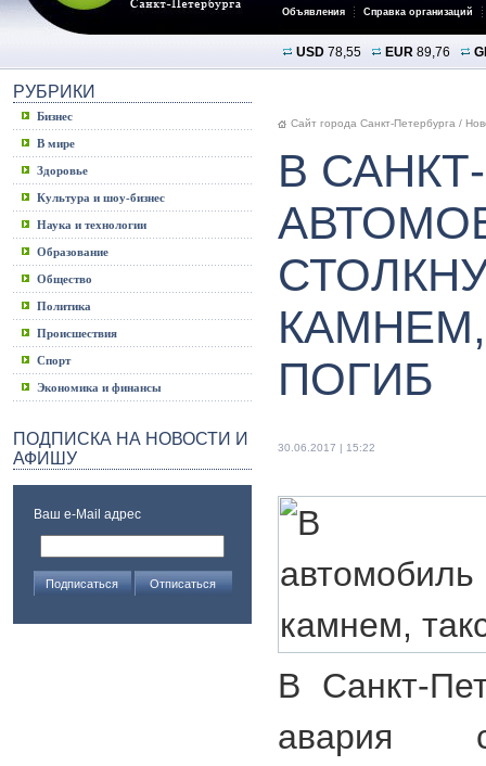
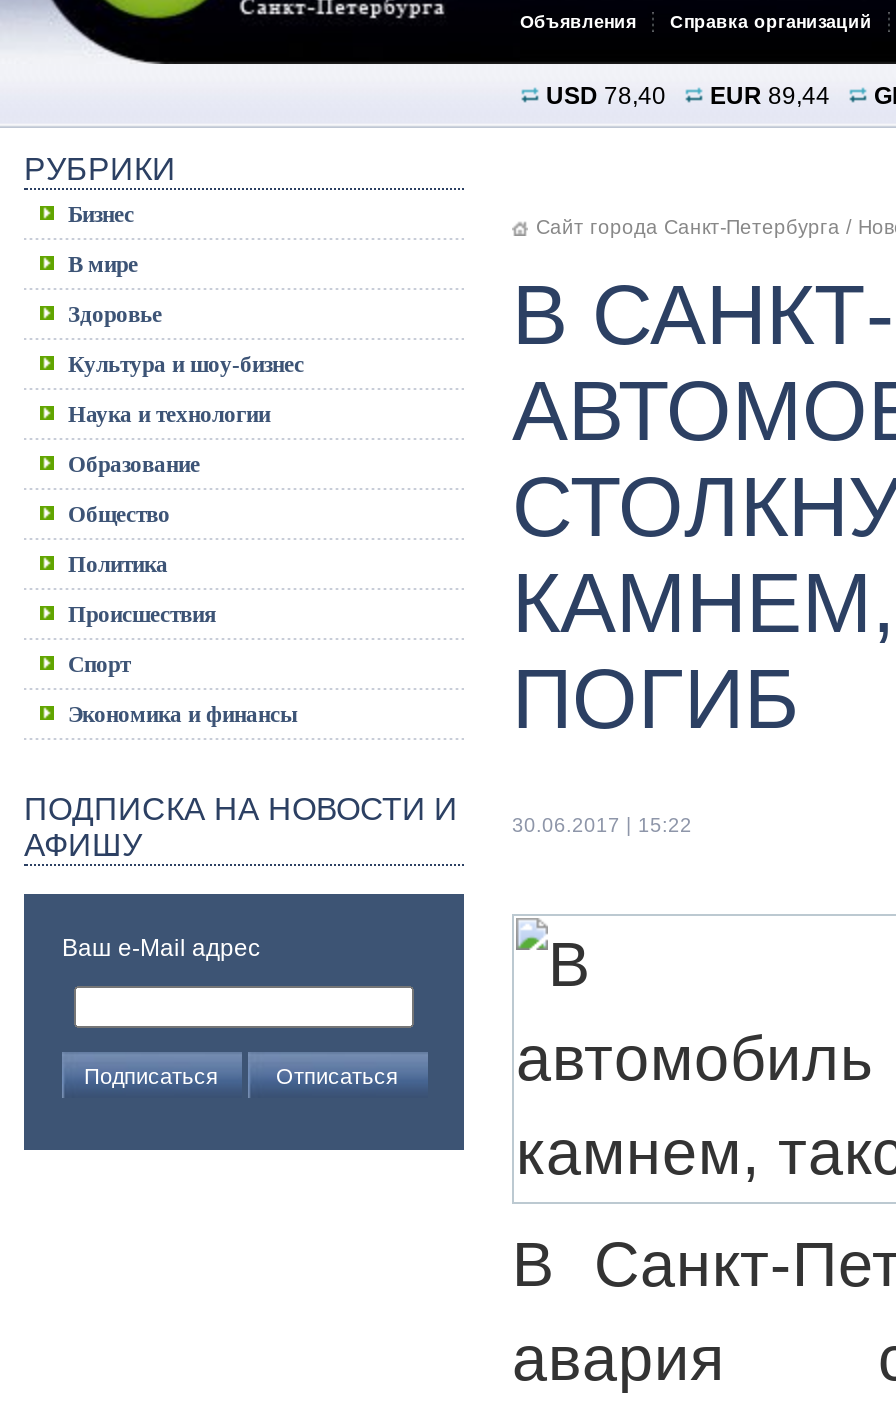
- USD 78,55
+ USD 78,40

- EUR 89,76
+ EUR 89,44
